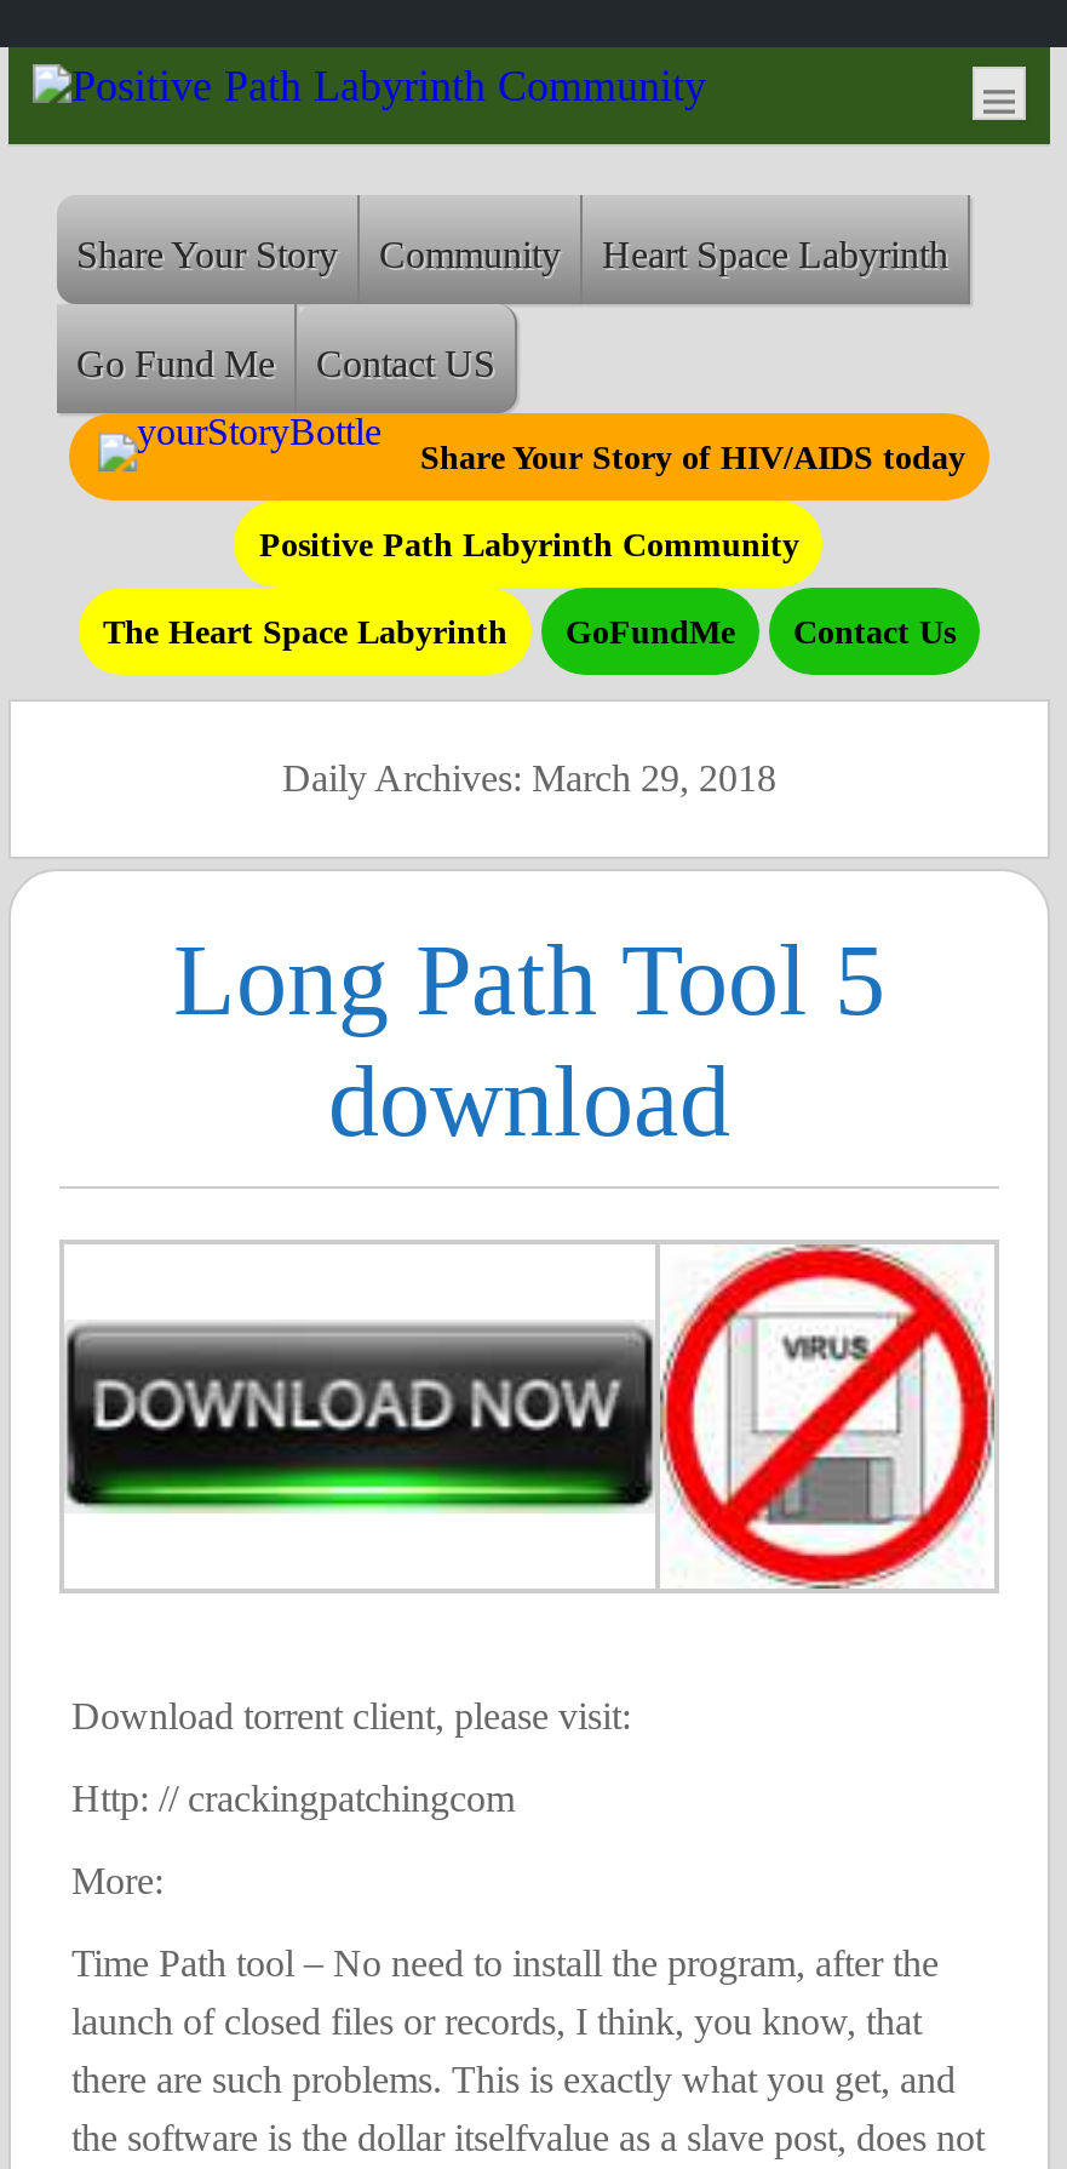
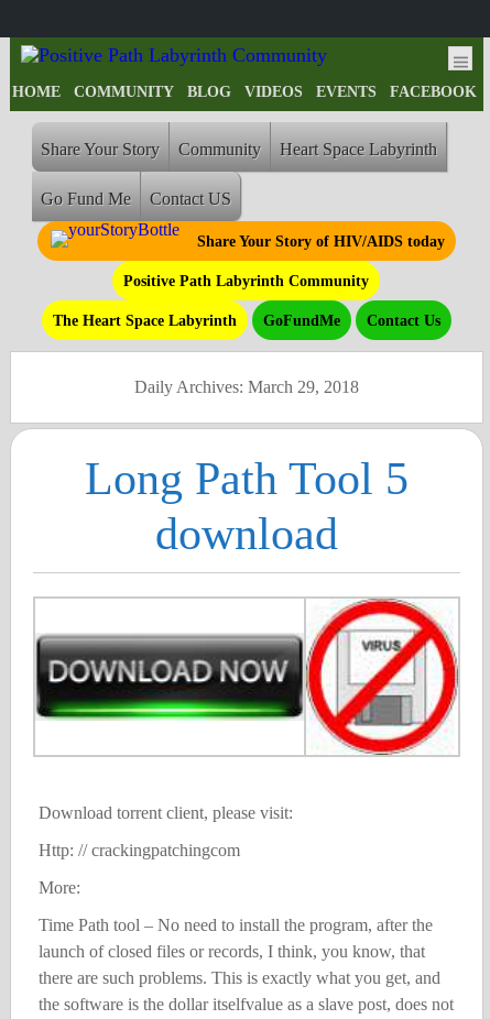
+ HOME
+ COMMUNITY
+ BLOG
+ VIDEOS
+ EVENTS
+ FACEBOOK
